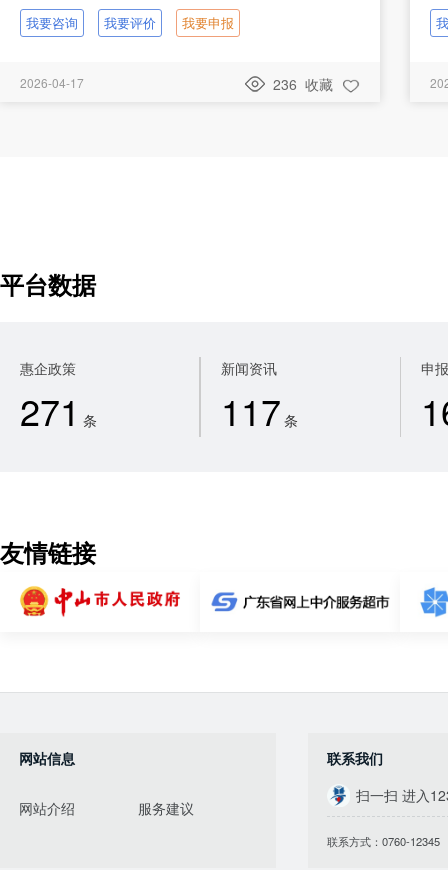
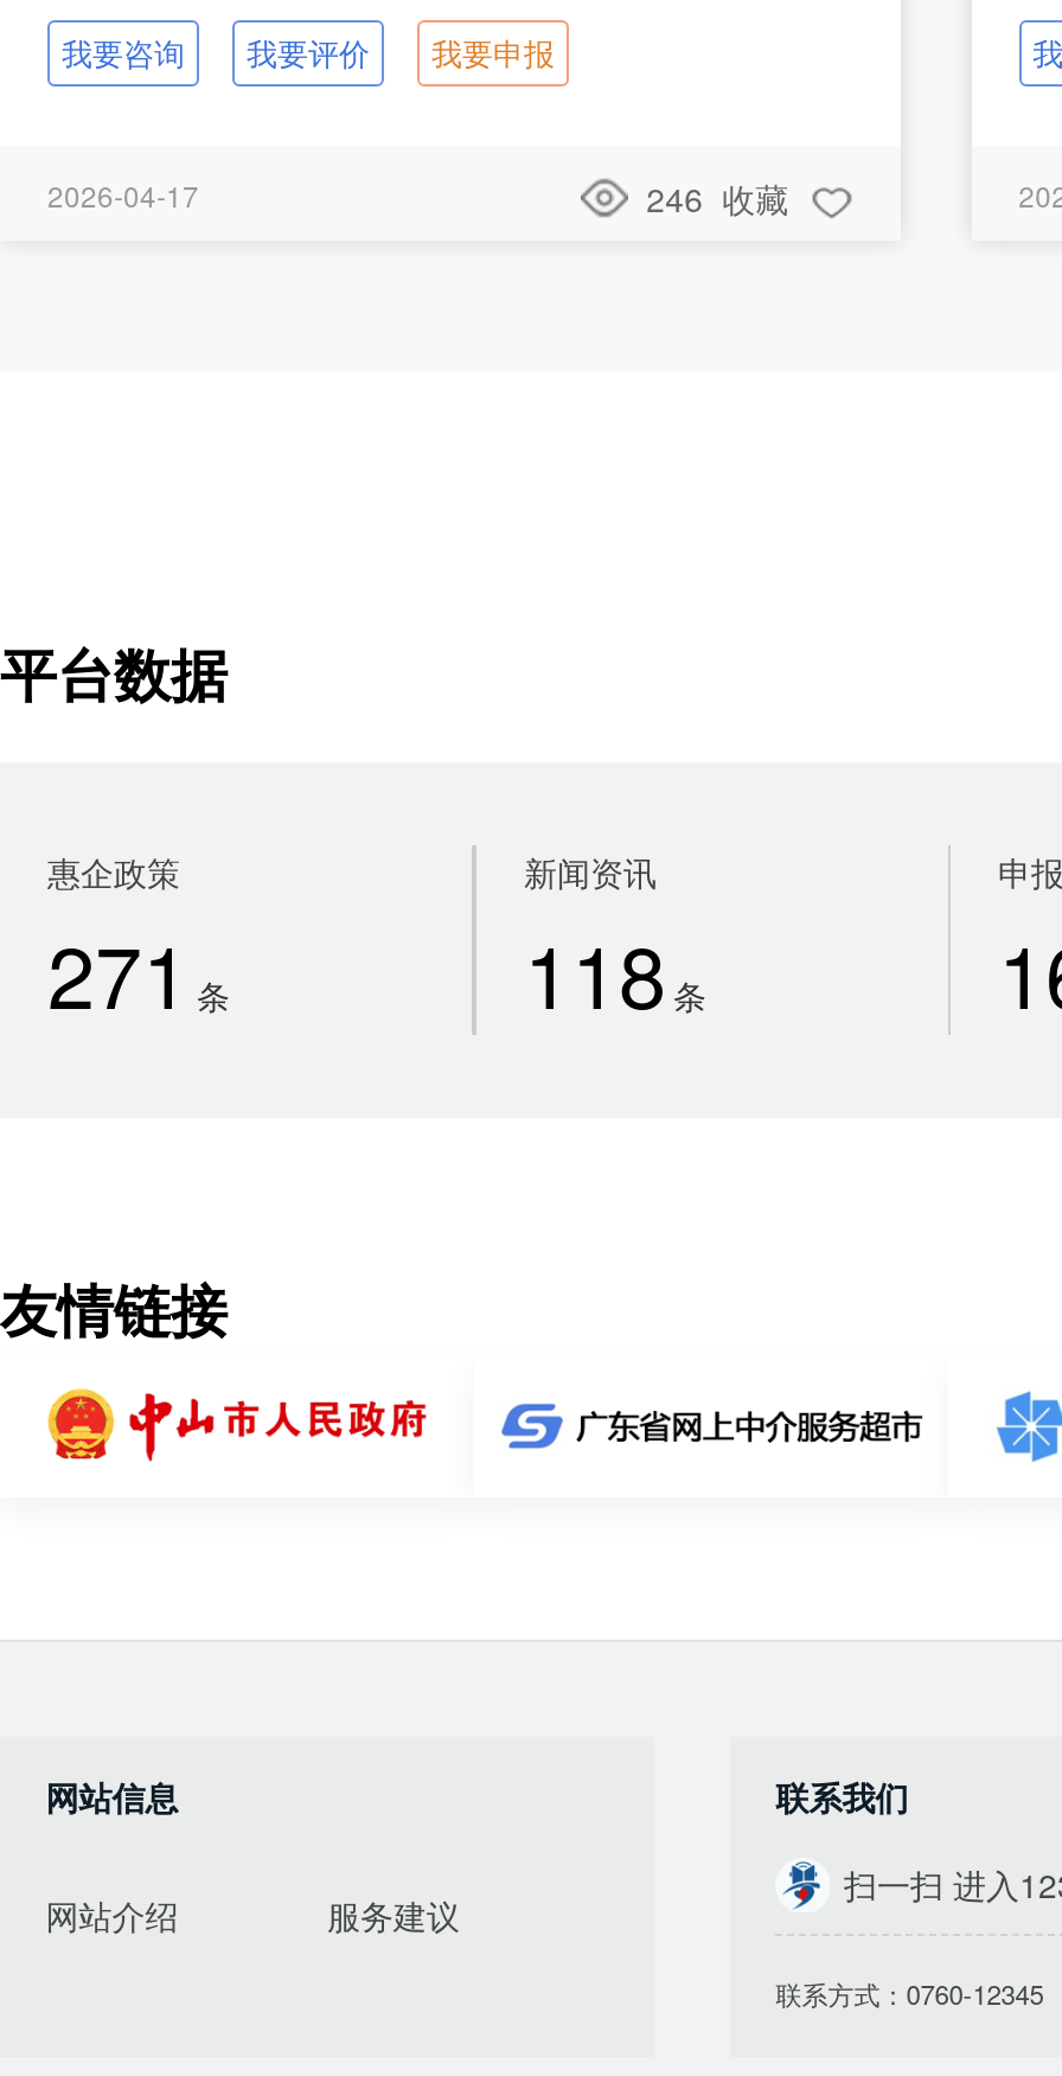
- 236 收藏
+ 246 收藏

- 117 条
+ 118 条
